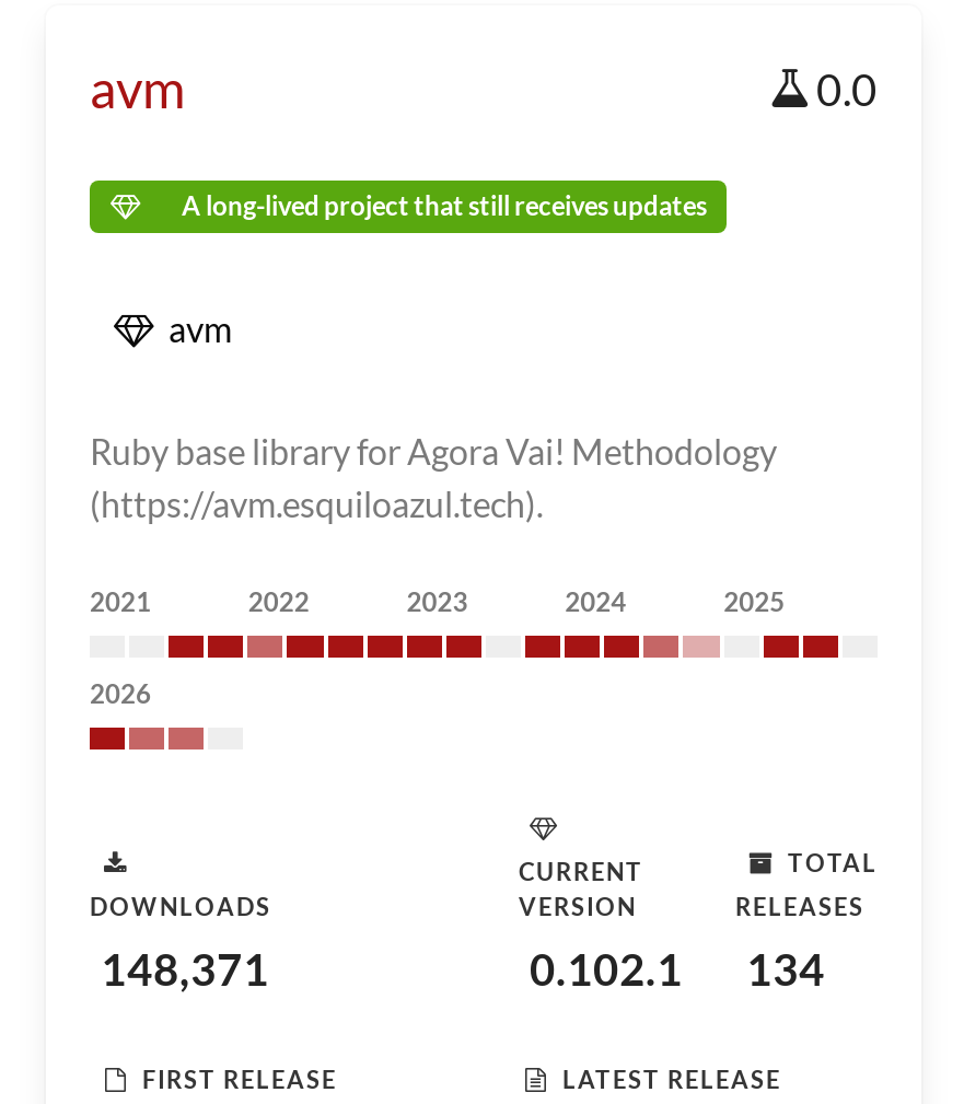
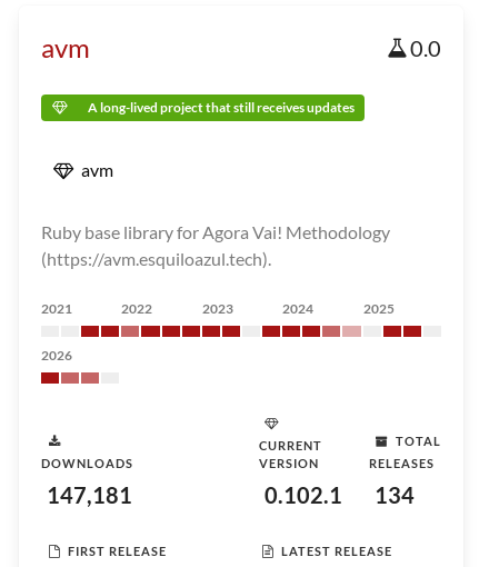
- 148,371
+ 147,181
